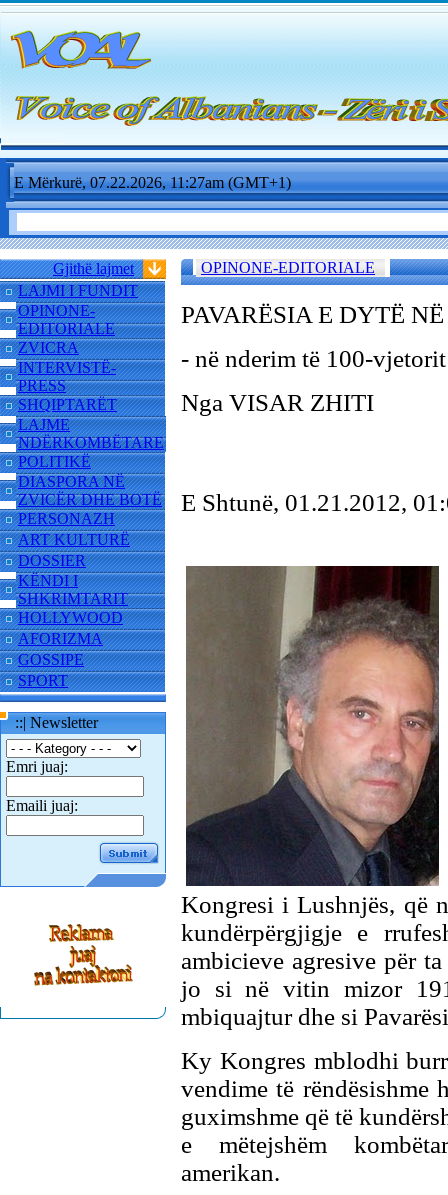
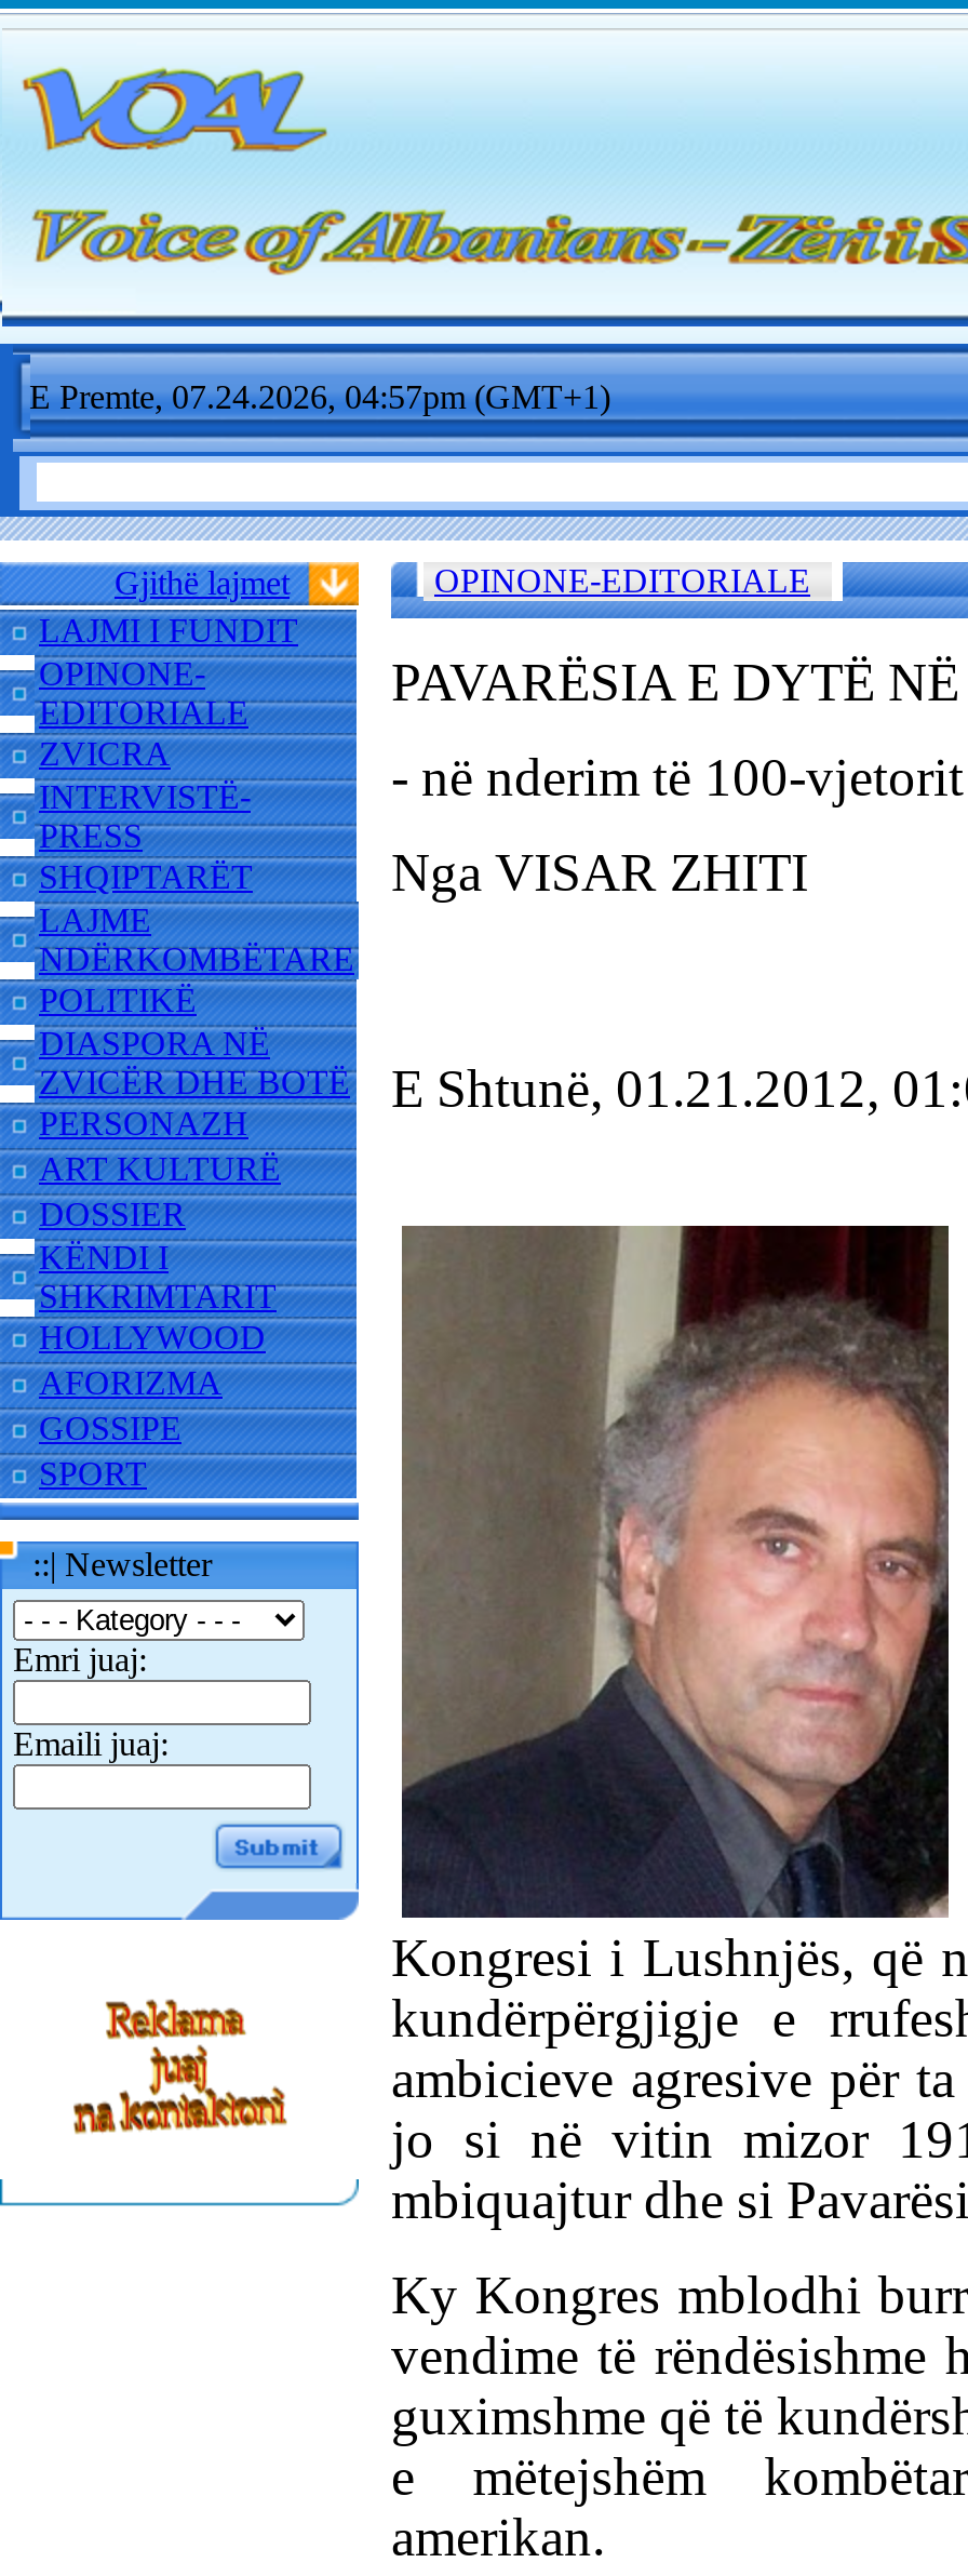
- E Mërkurë, 07.22.2026, 11:27am (GMT+1)
+ E Premte, 07.24.2026, 04:57pm (GMT+1)
